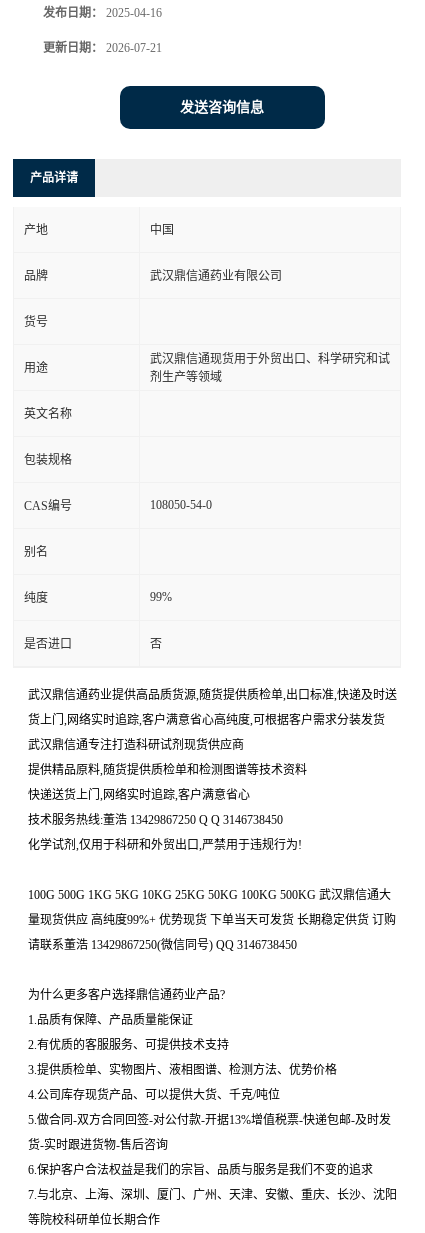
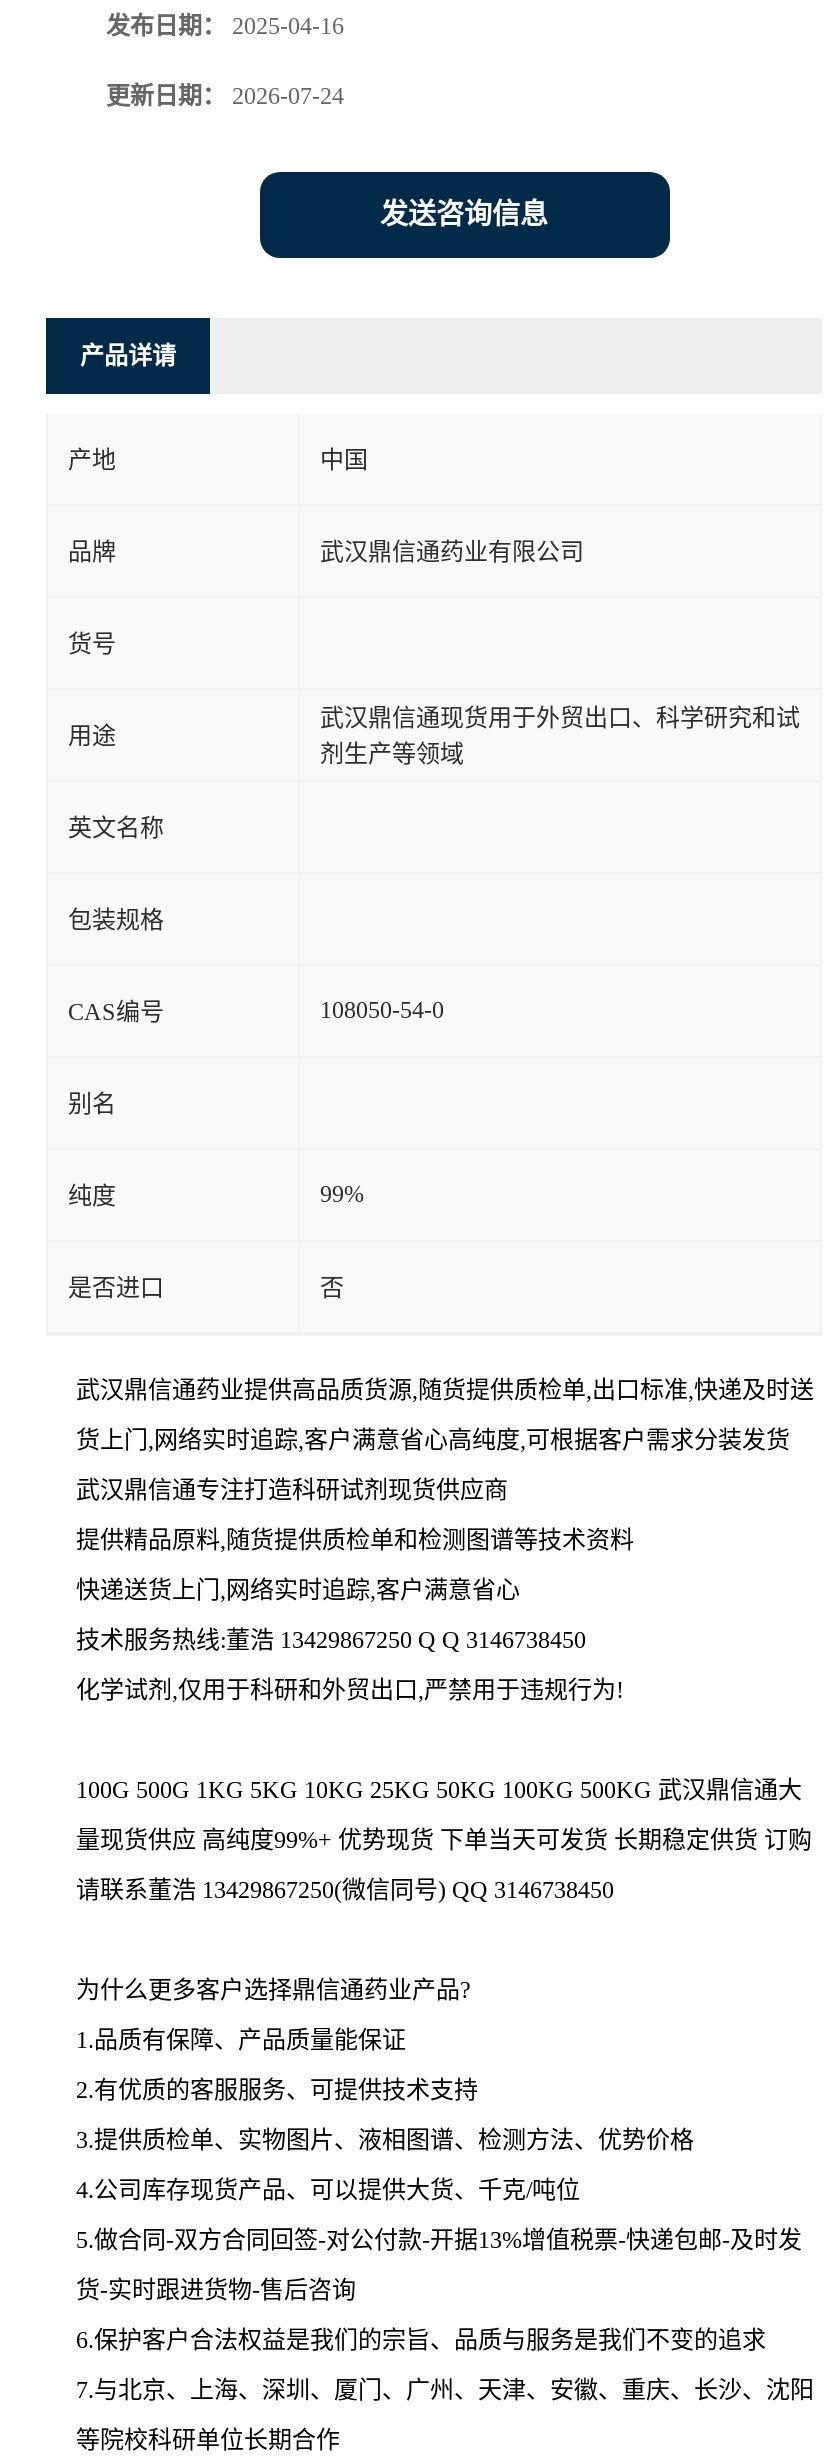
- 更新日期：2026-07-21
+ 更新日期：2026-07-24
